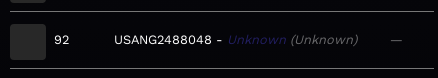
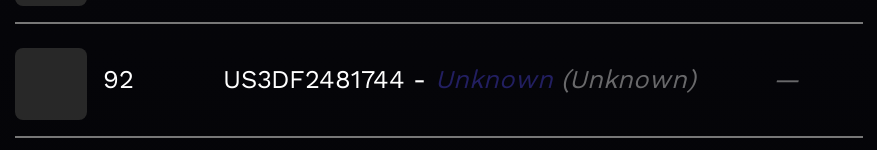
- USANG2488048
+ US3DF2481744
